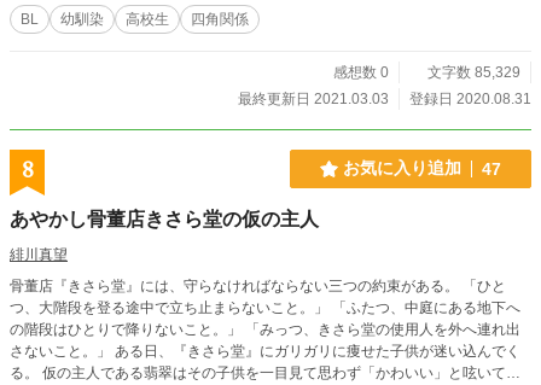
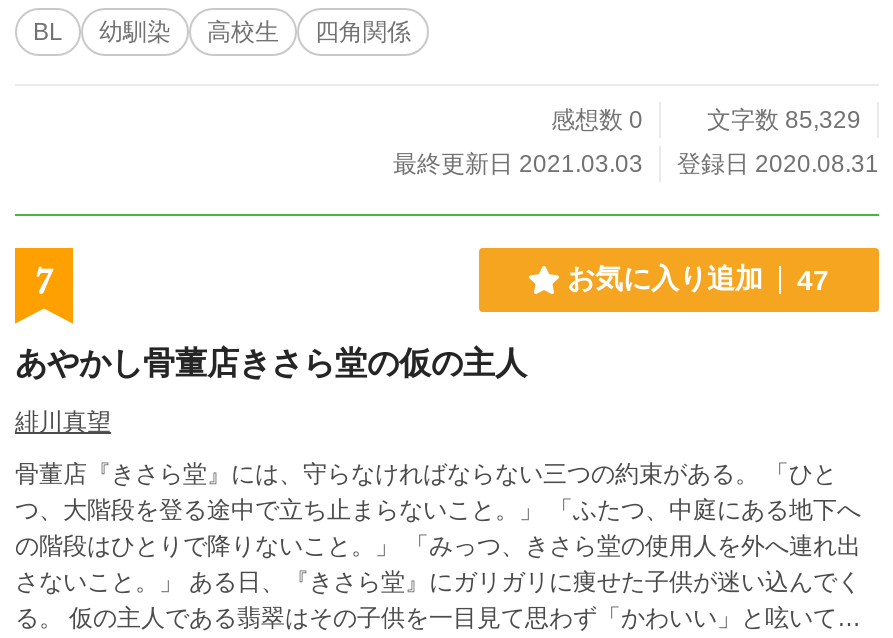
- 8
+ 7
